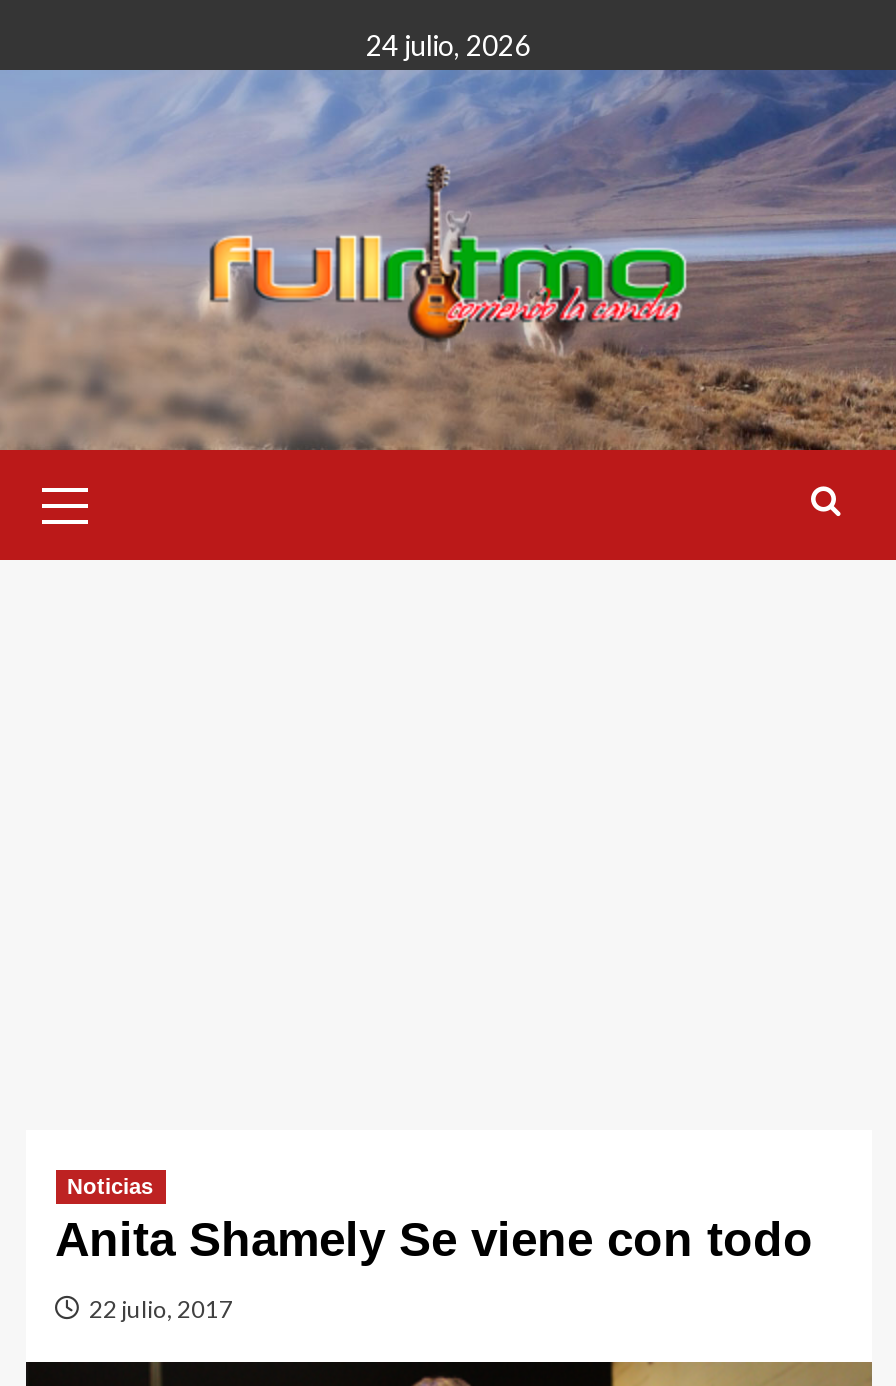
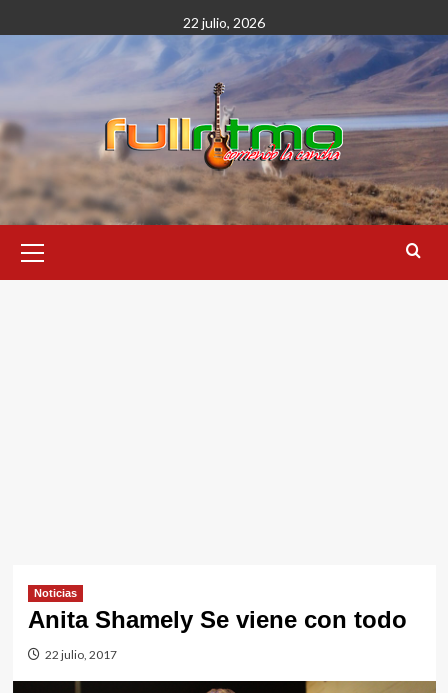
- 24 julio, 2026
+ 22 julio, 2026
